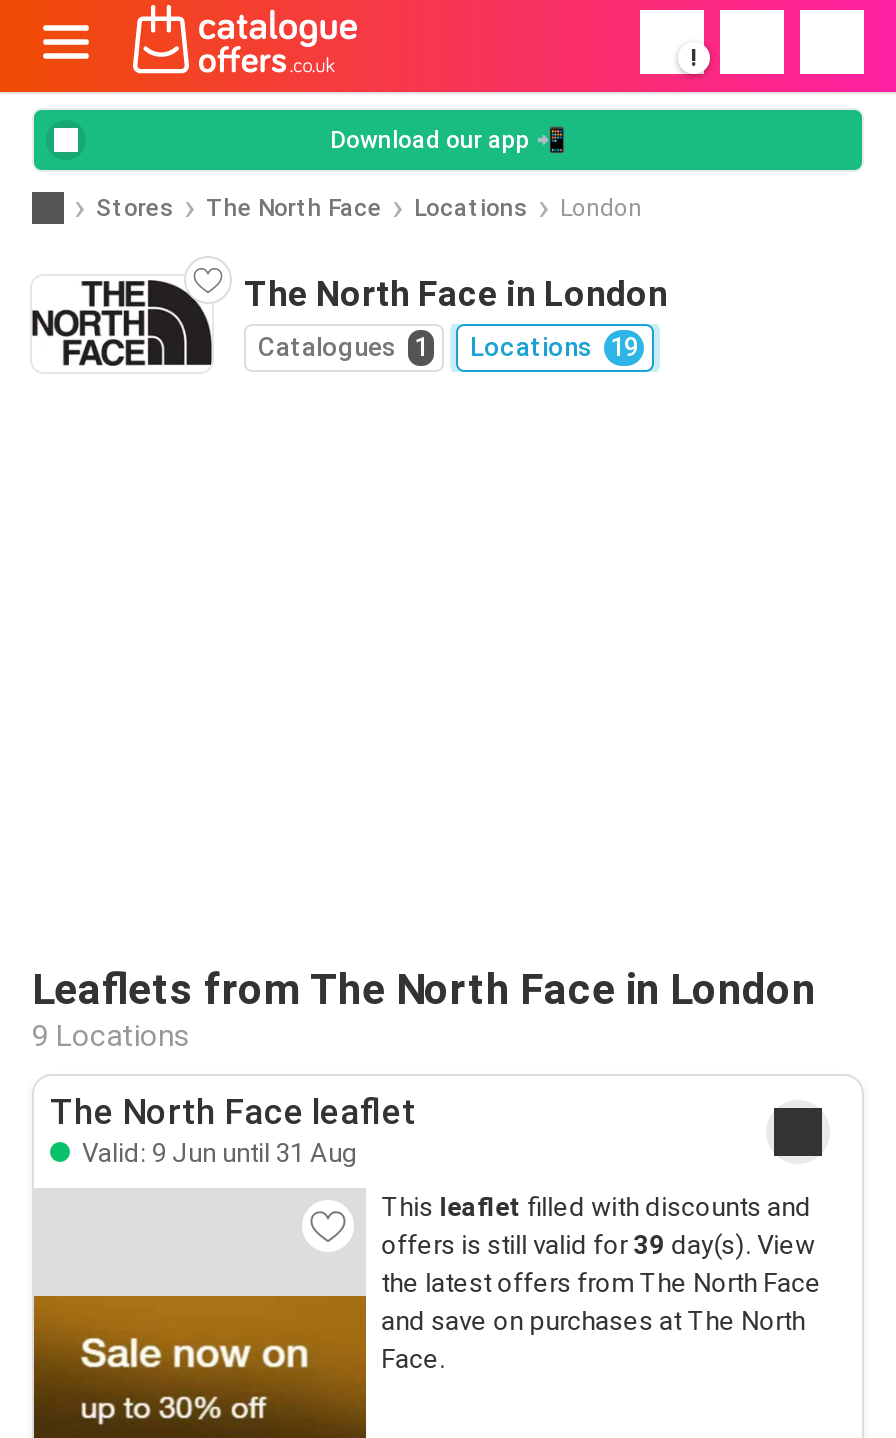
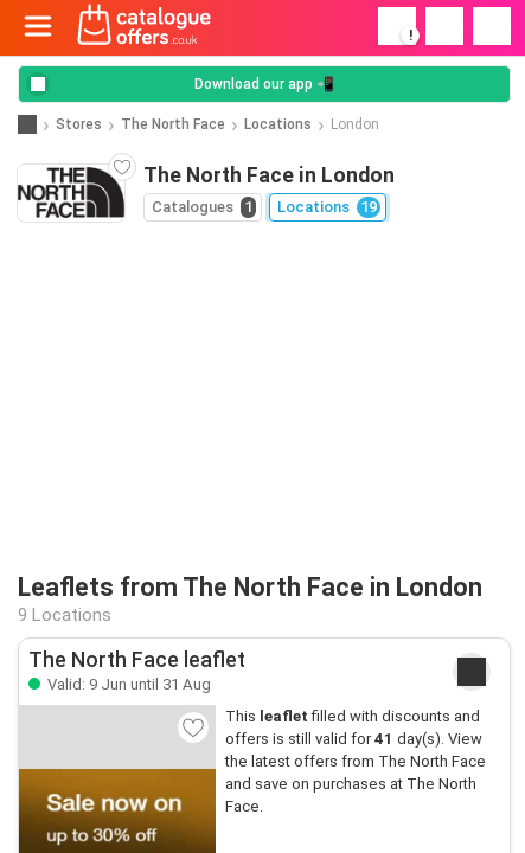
- offers is still valid for 39 day(s). View
+ offers is still valid for 41 day(s). View
